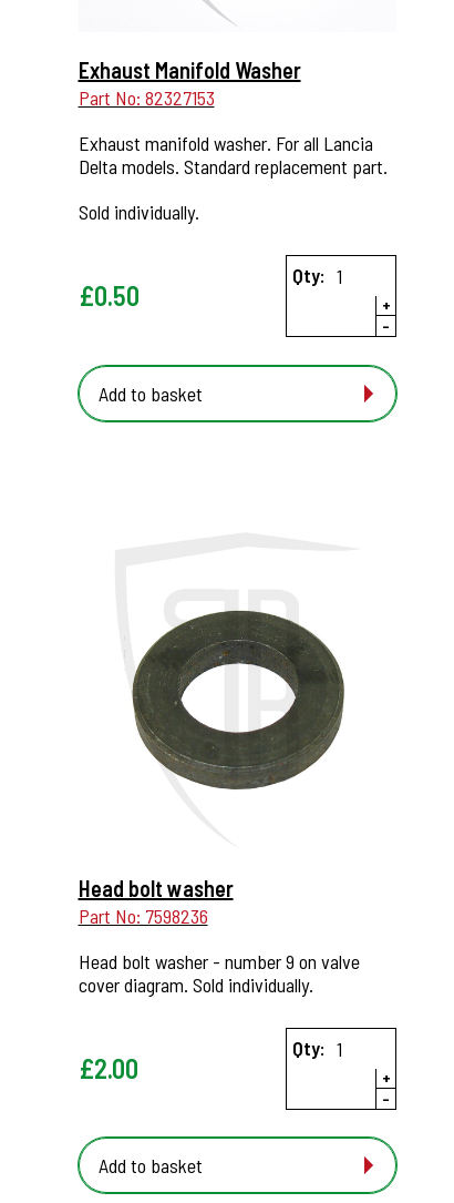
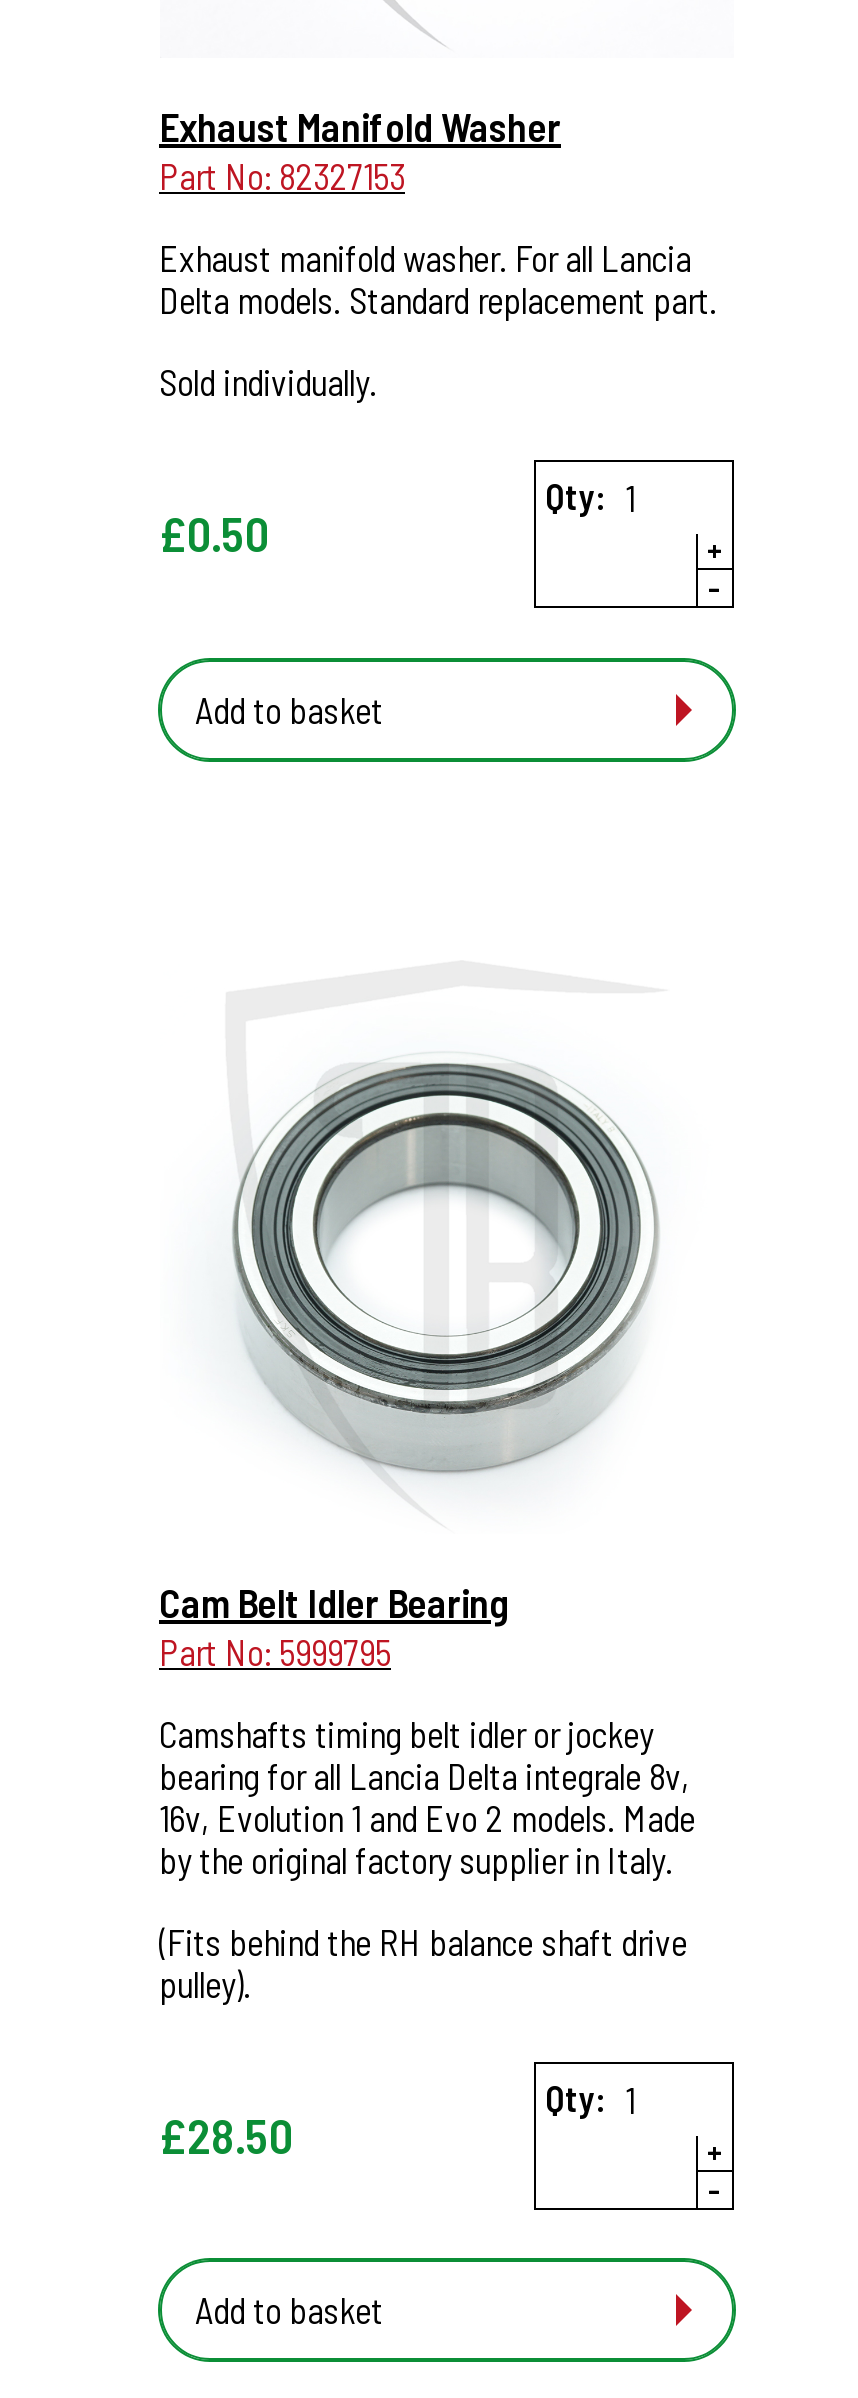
- [image]
+ [image]

- Head bolt washer
- Part No: 7598236
- Head bolt washer - number 9 on valve
- cover diagram. Sold individually.
- £2.00
+ Cam Belt Idler Bearing
+ Part No: 5999795
+ Camshafts timing belt idler or jockey
+ bearing for all Lancia Delta integrale 8v,
+ 16v, Evolution 1 and Evo 2 models. Made
+ by the original factory supplier in Italy.
+ (Fits behind the RH balance shaft drive
+ pulley).
+ £28.50
